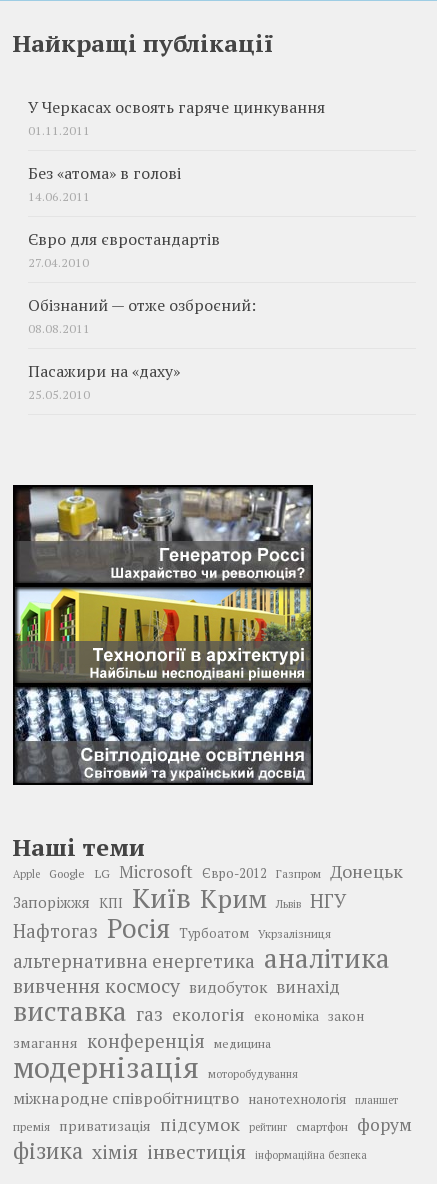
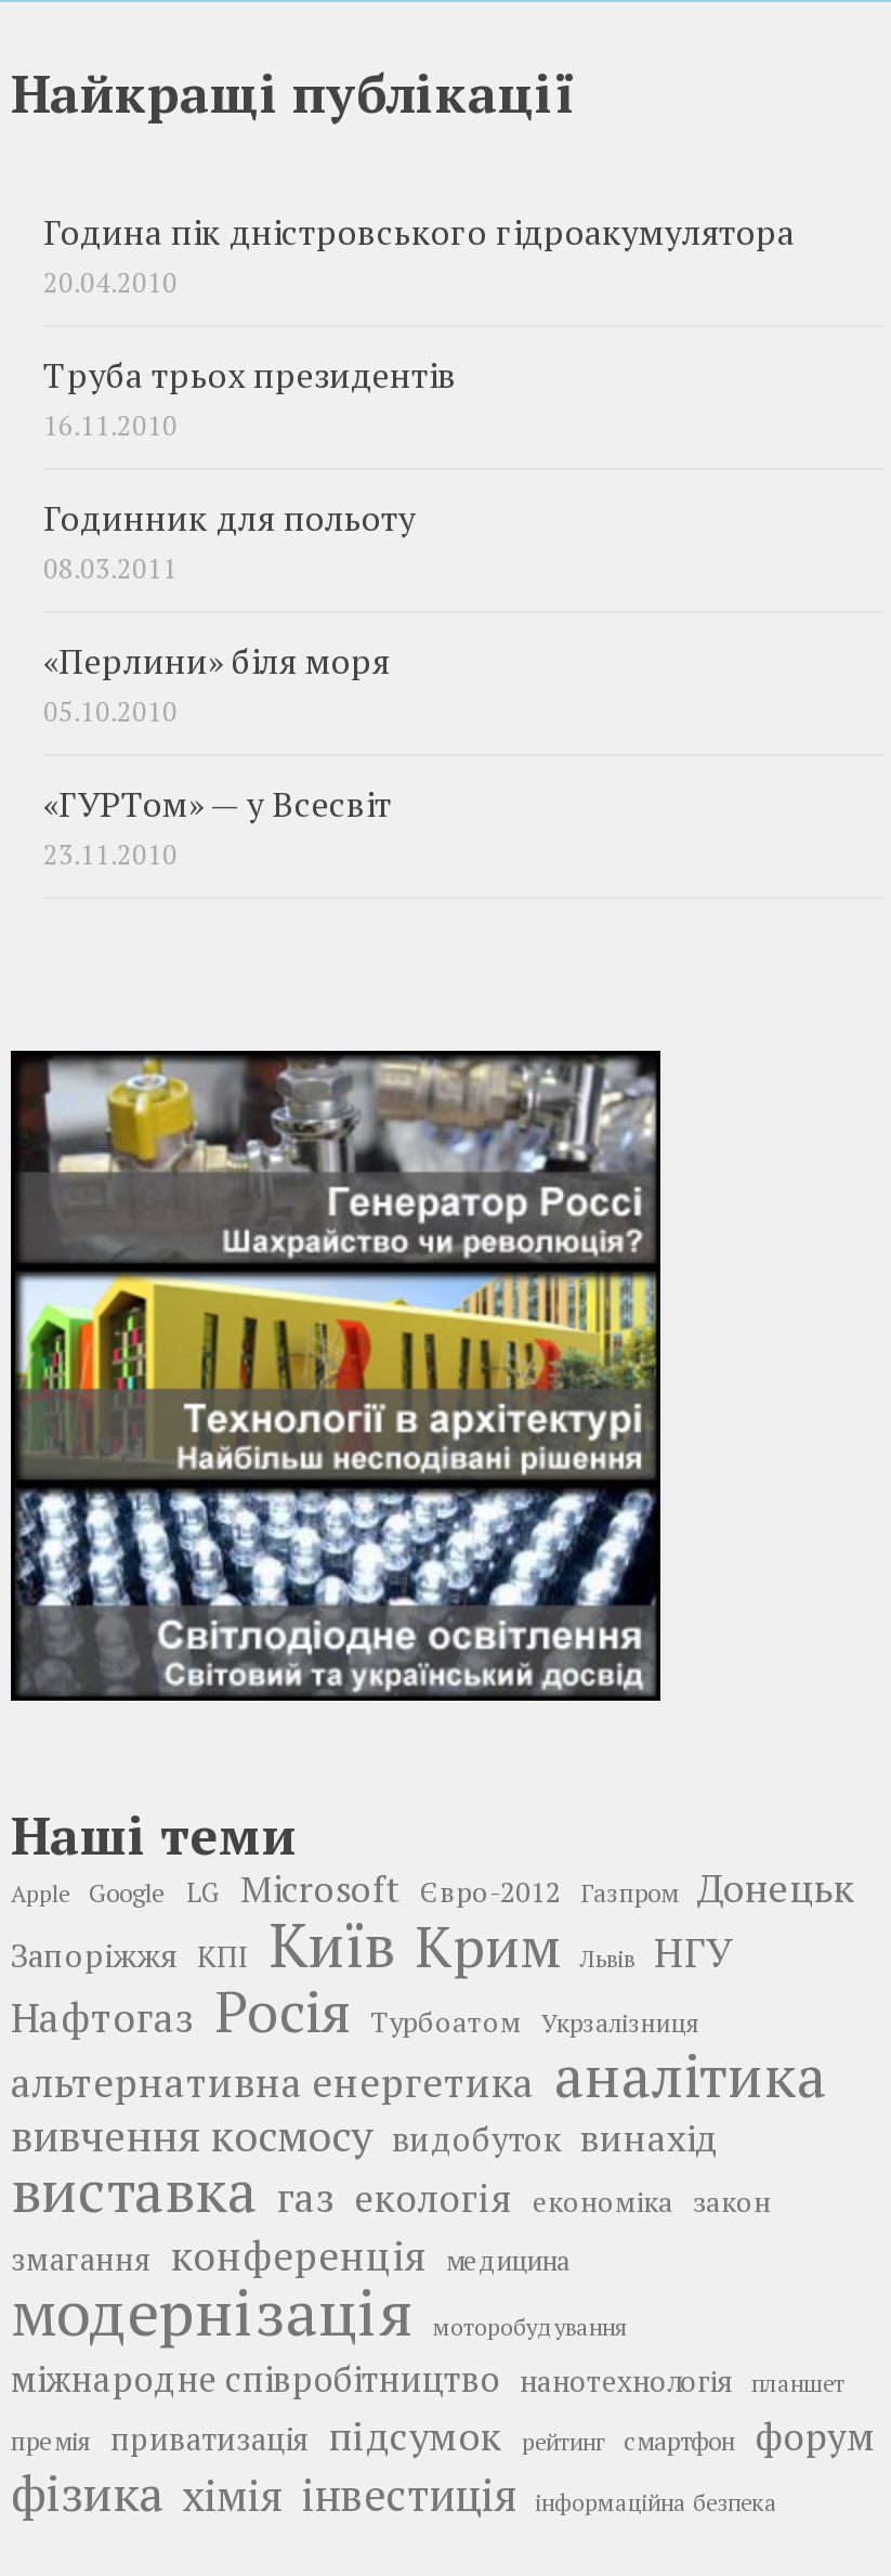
- У Черкасах освоять гаряче цинкування
- 01.11.2011
+ Година пік дністровського гідроакумулятора
+ 20.04.2010

- Без «атома» в голові
- 14.06.2011
+ Труба трьох президентів
+ 16.11.2010

- Євро для євростандартів
- 27.04.2010
+ Годинник для польоту
+ 08.03.2011

- Обізнаний — отже озброєний:
- 08.08.2011
+ «Перлини» біля моря
+ 05.10.2010

- Пасажири на «даху»
- 25.05.2010
+ «ГУРТом» — у Всесвіт
+ 23.11.2010
